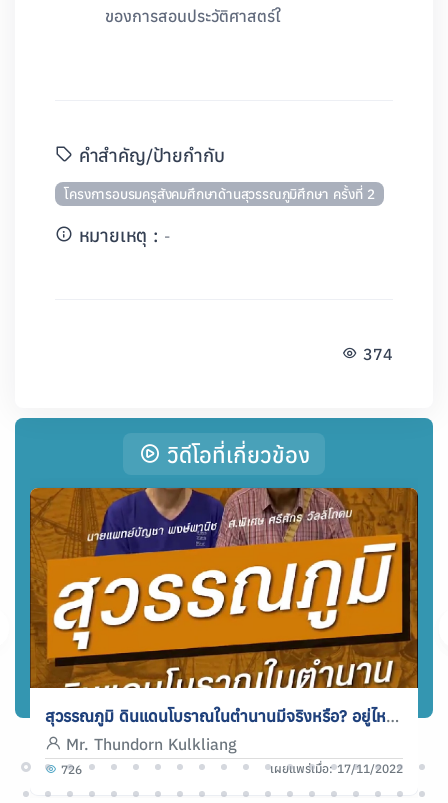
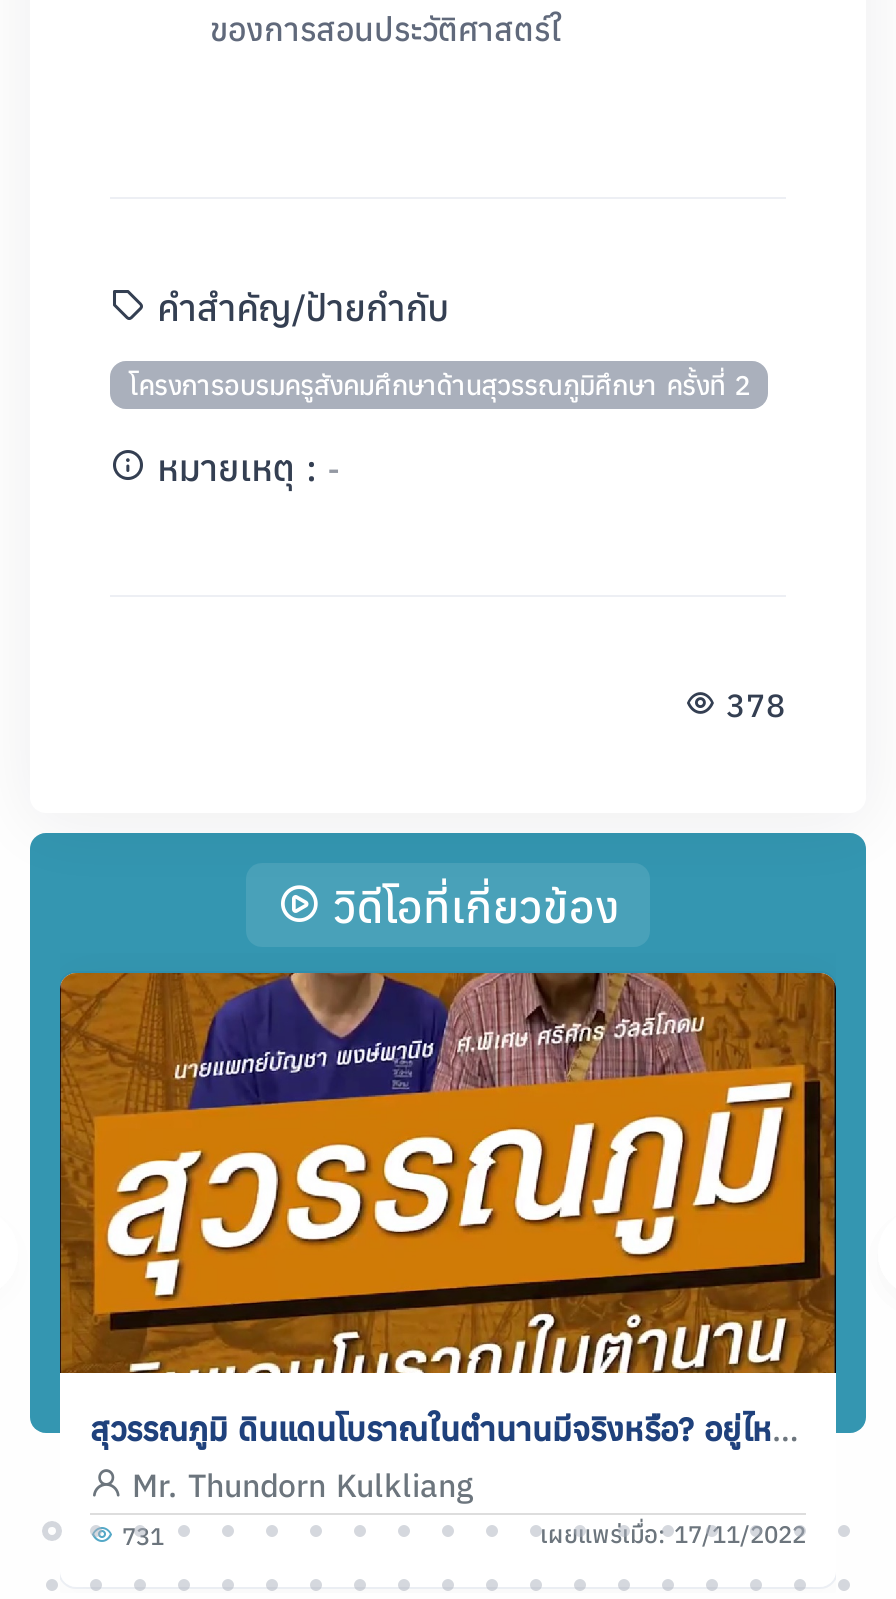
- 374
+ 378

- 726
+ 731
